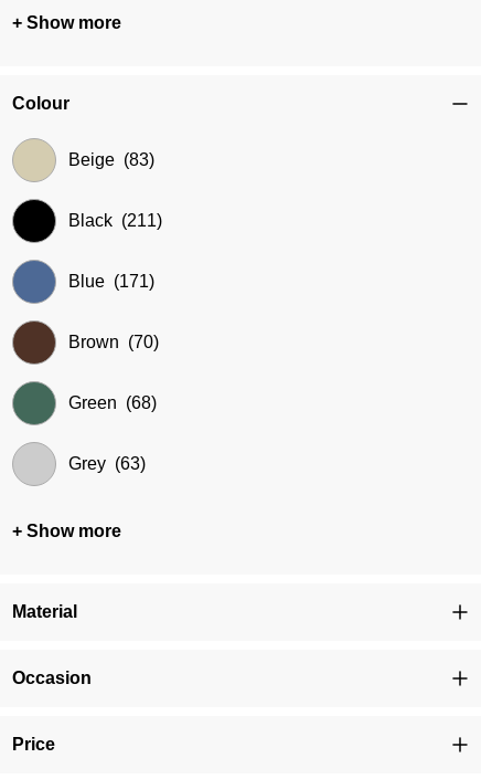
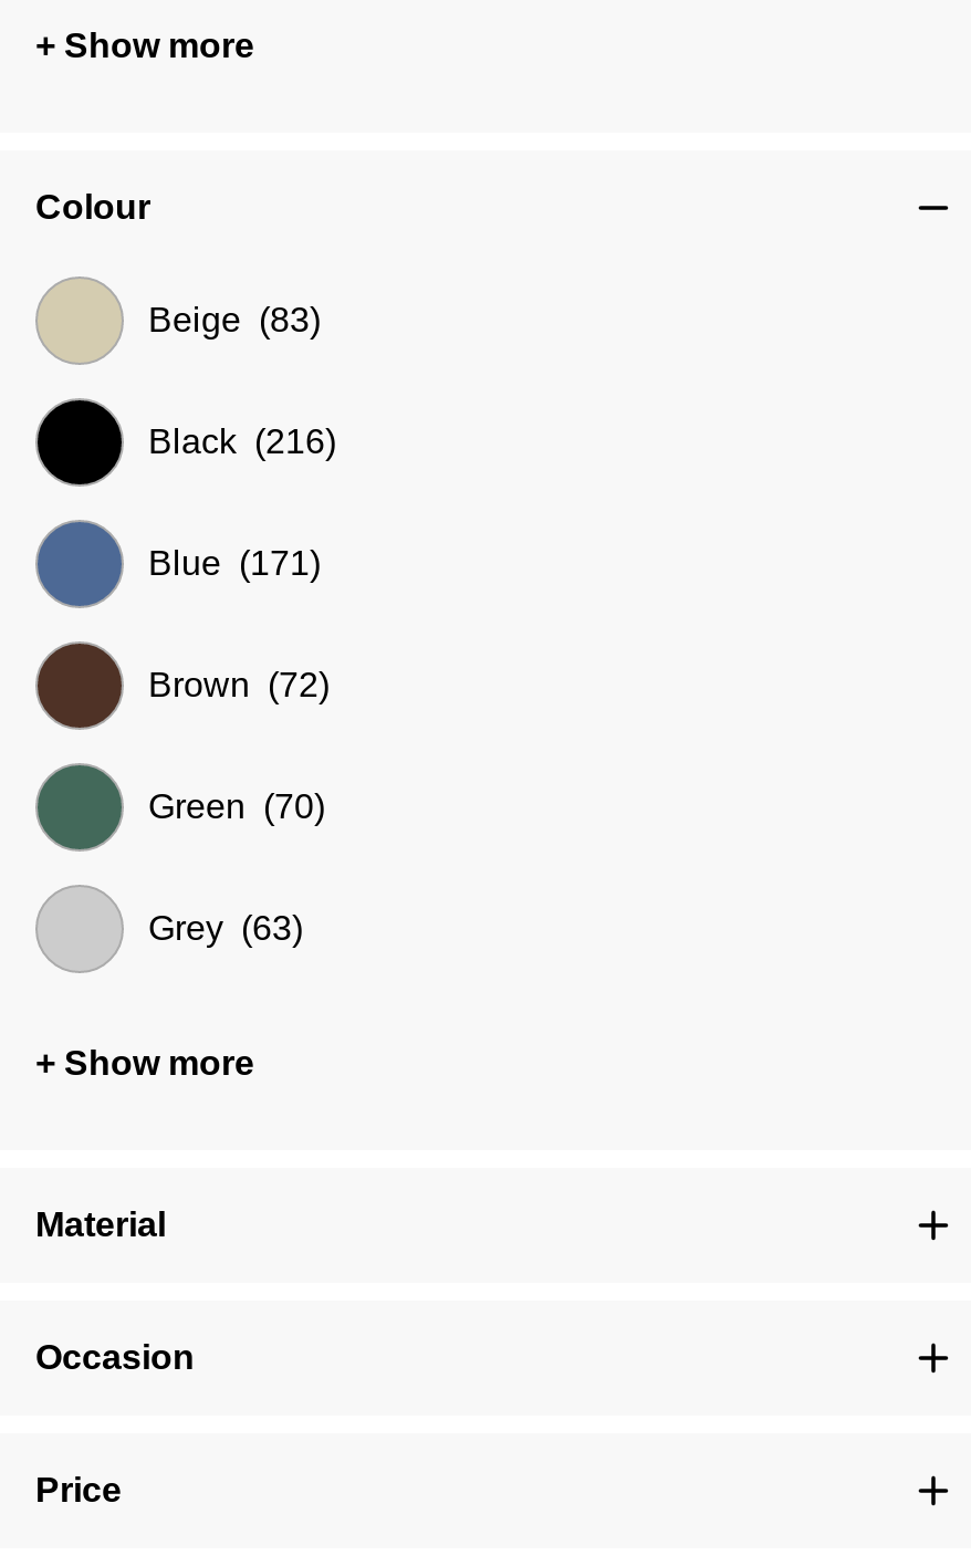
- Black (211)
+ Black (216)

- Brown (70)
+ Brown (72)

- Green (68)
+ Green (70)
